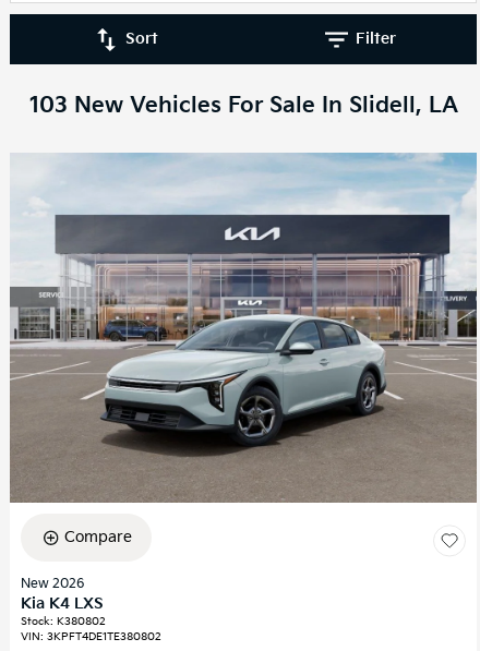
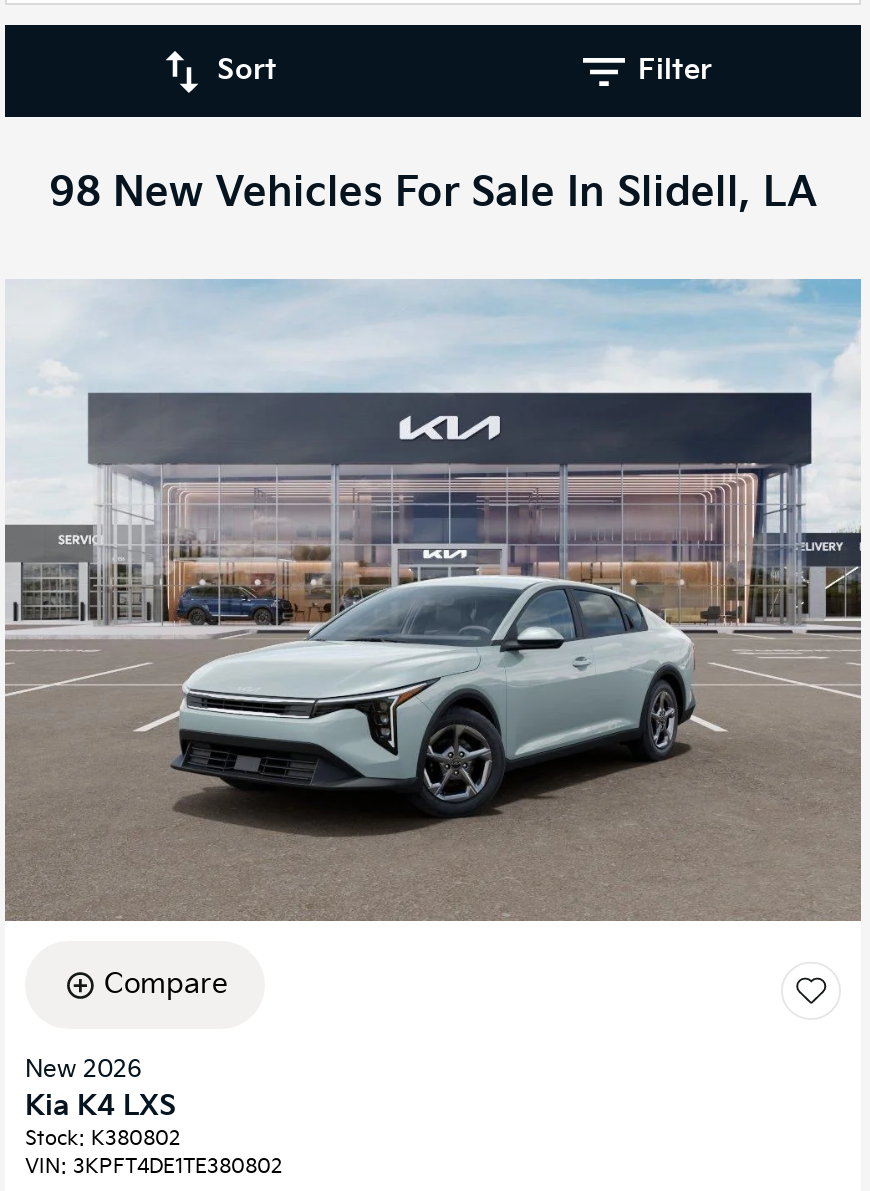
- 103 New Vehicles For Sale In Slidell, LA
+ 98 New Vehicles For Sale In Slidell, LA
